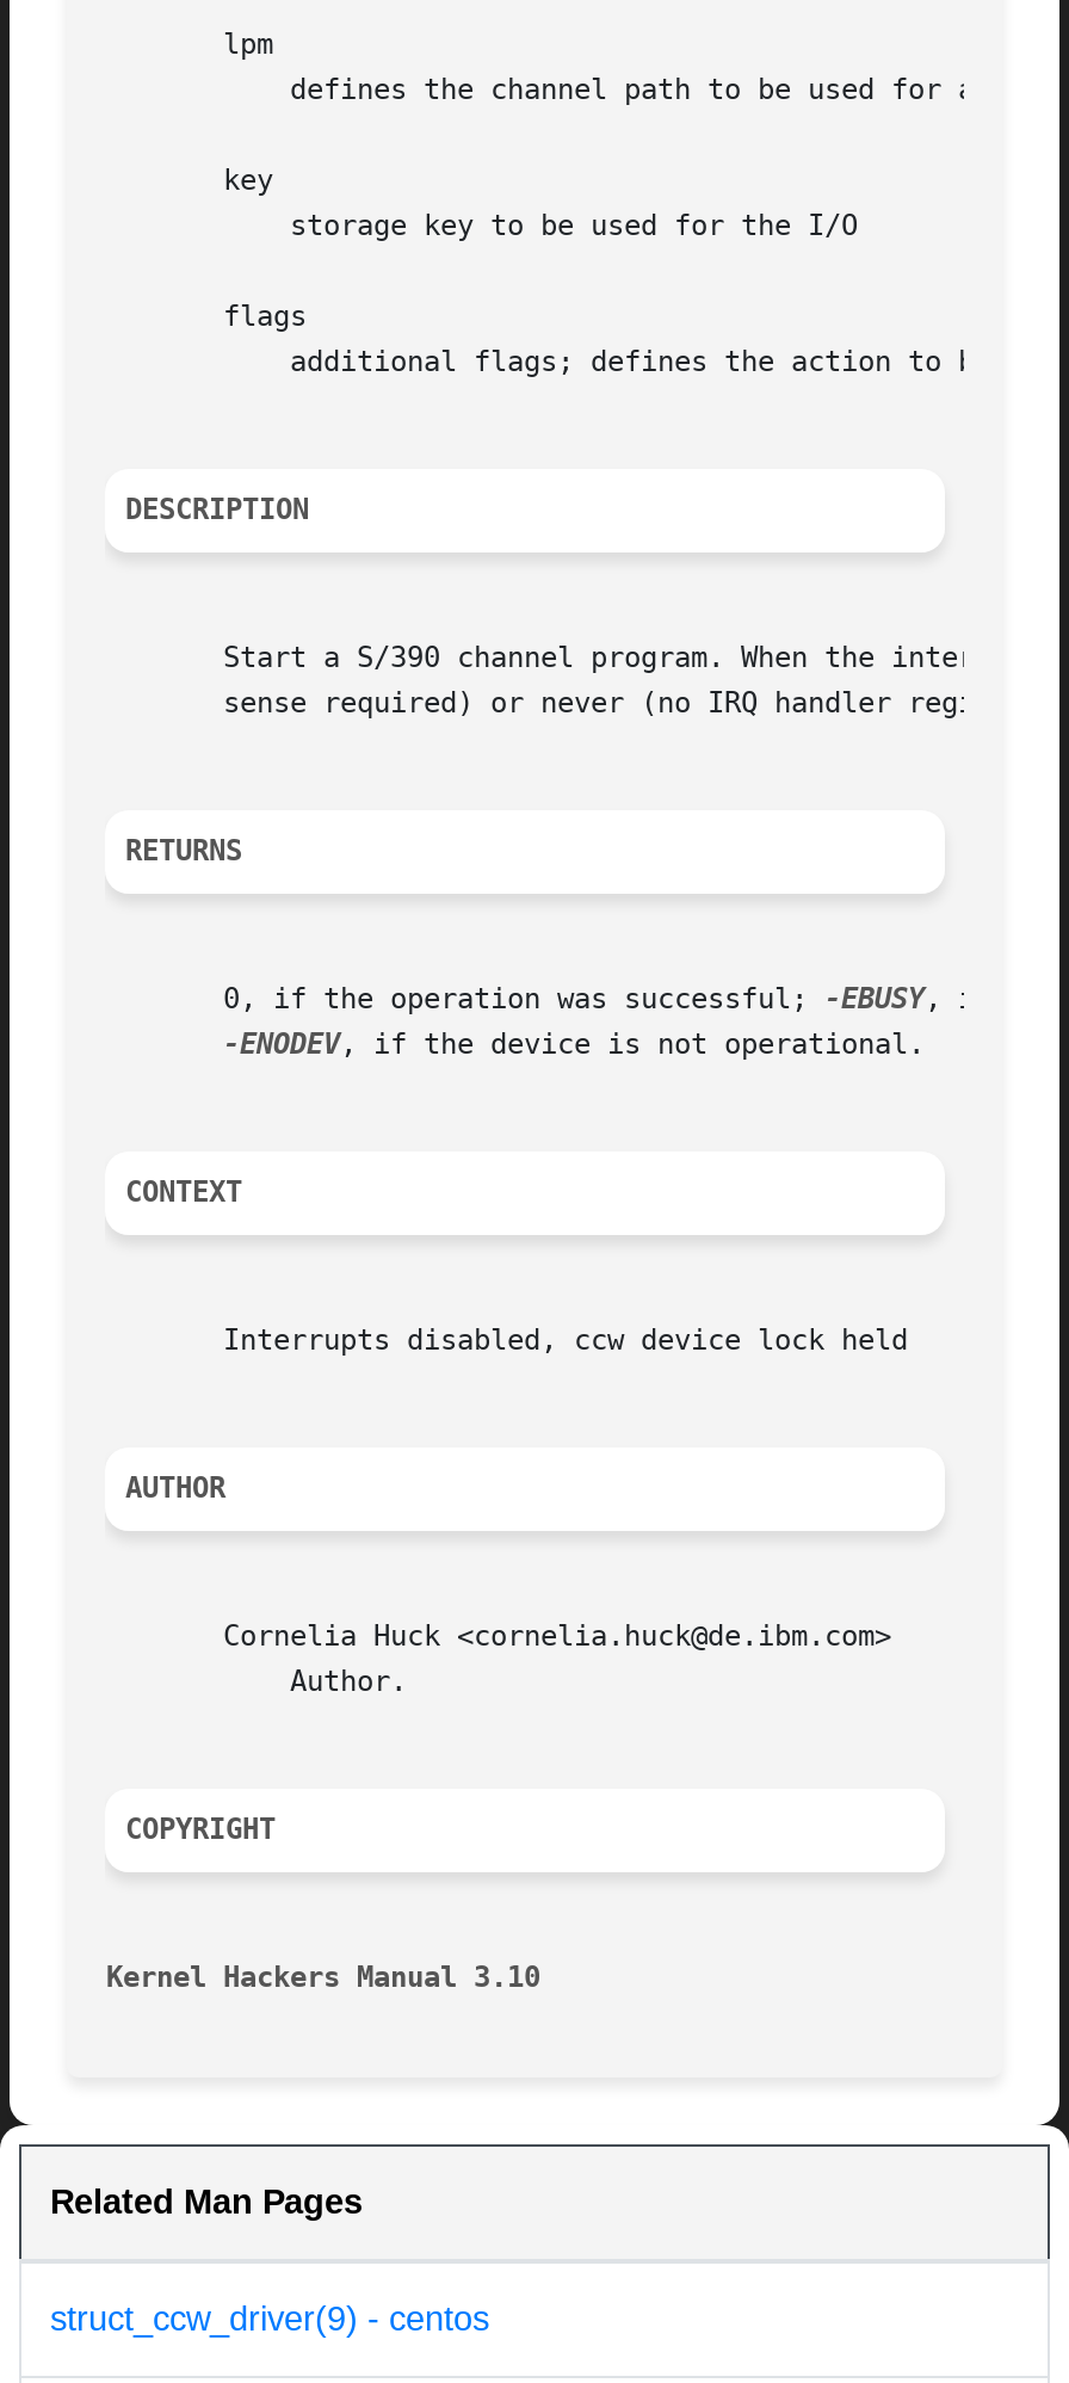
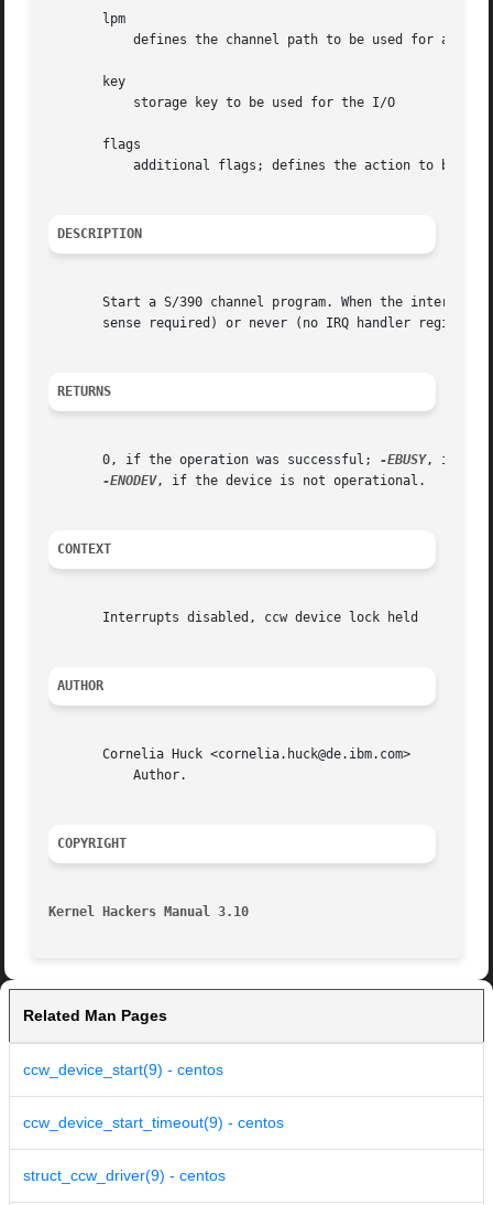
+ ccw_device_start(9) - centos
+ ccw_device_start_timeout(9) - centos
